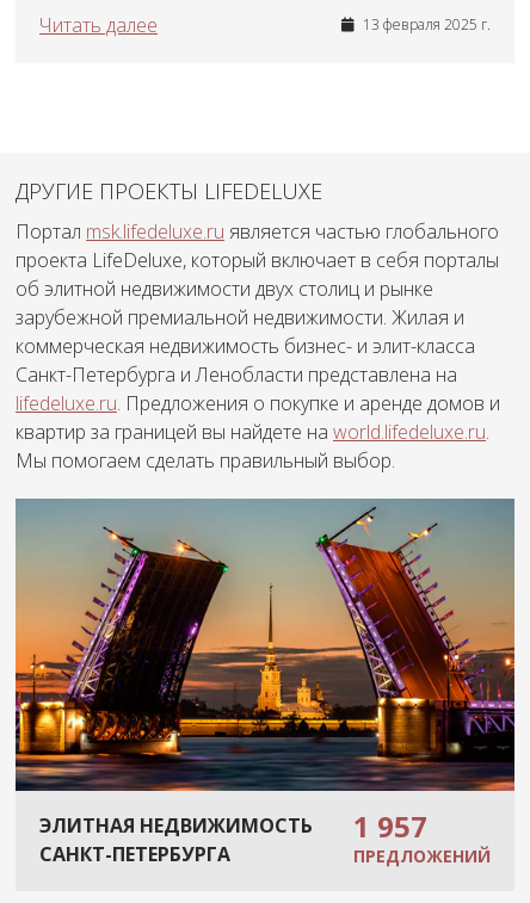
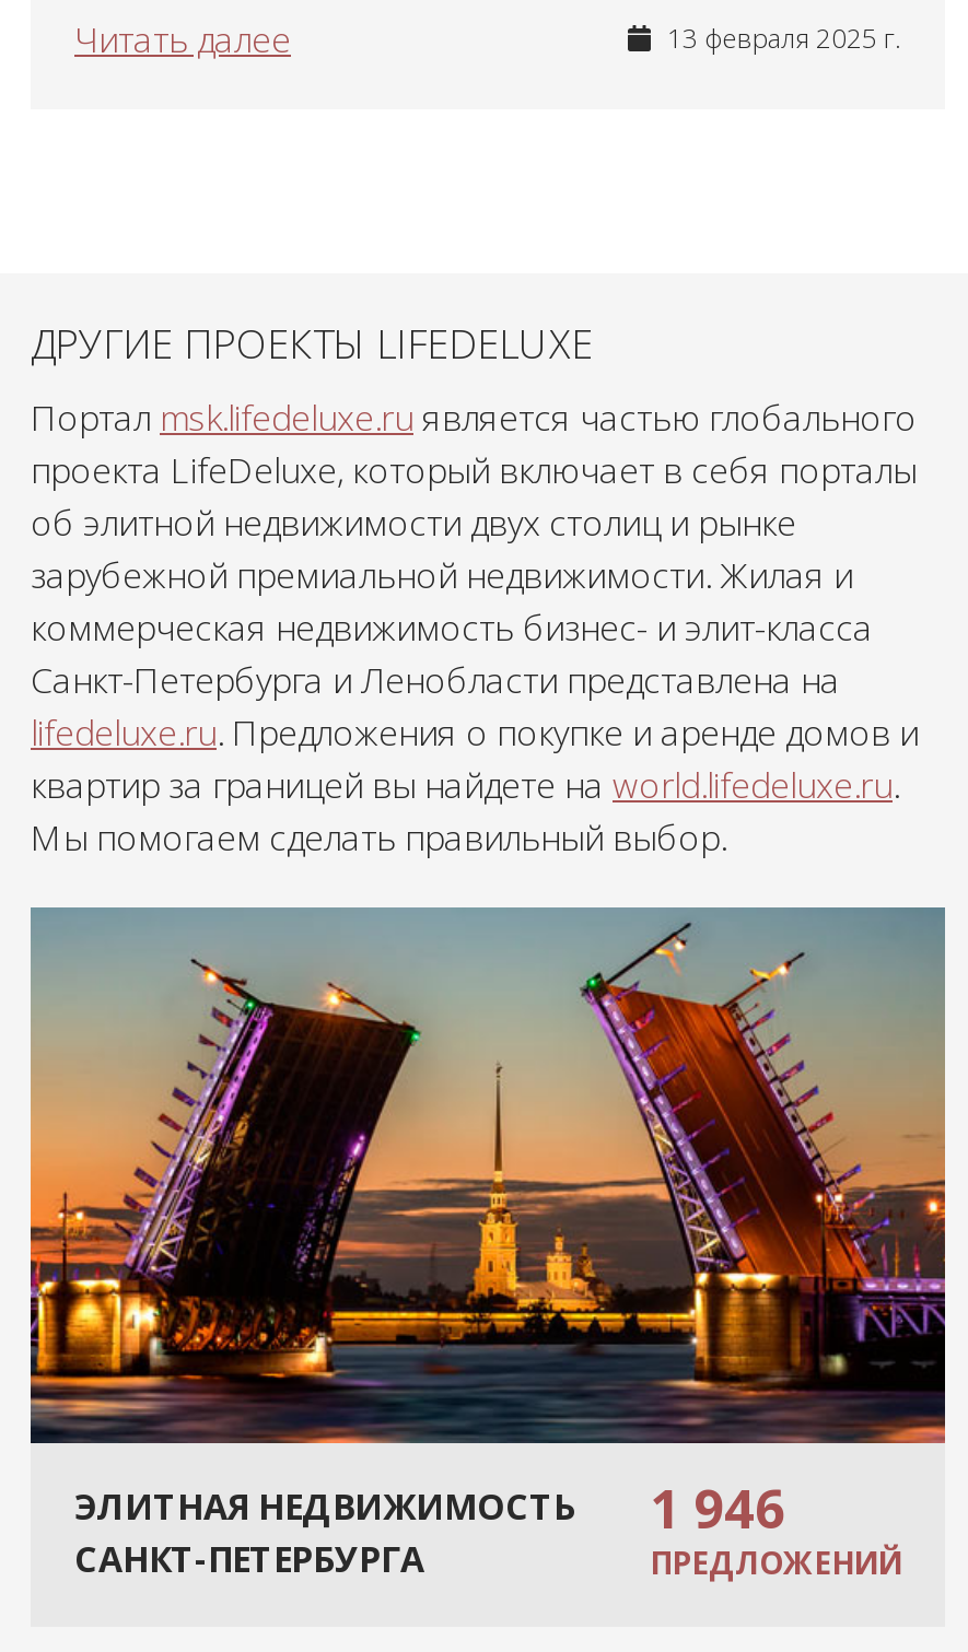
- ЭЛИТНАЯ НЕДВИЖИМОСТЬ 1 957
+ ЭЛИТНАЯ НЕДВИЖИМОСТЬ 1 946
